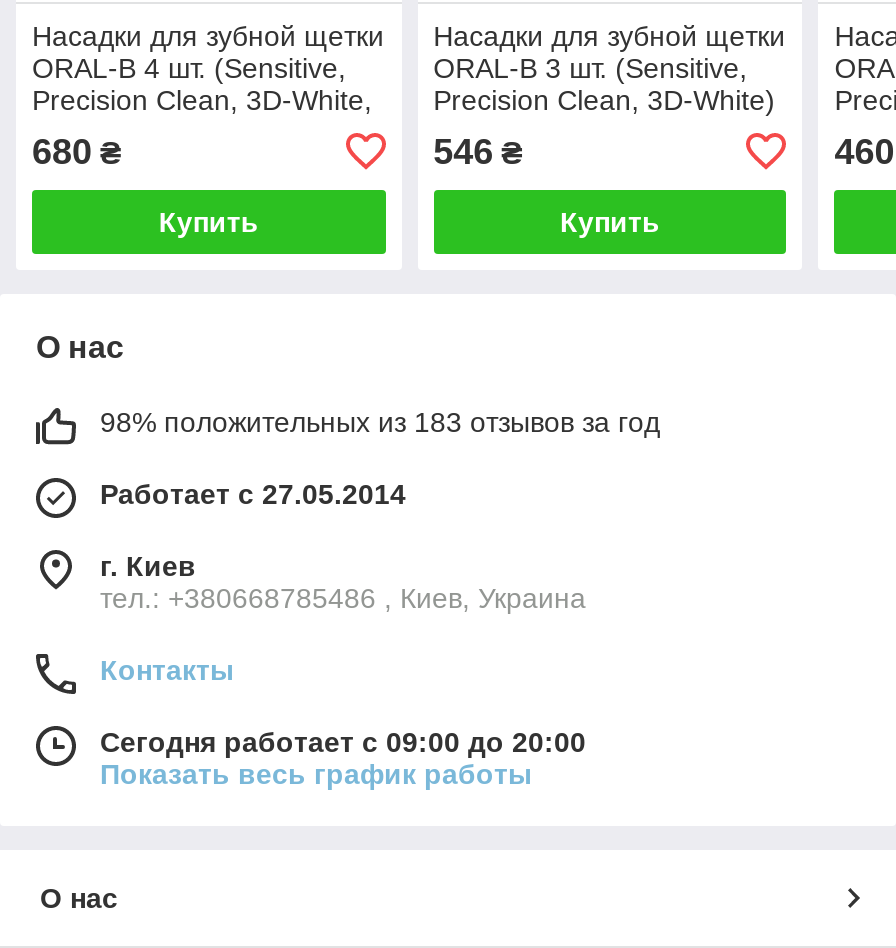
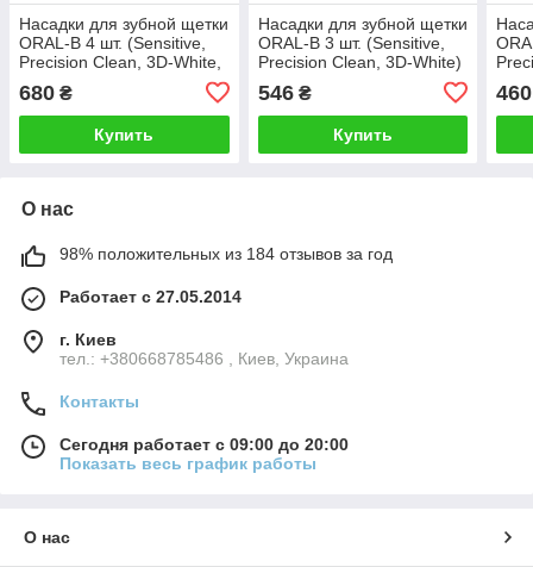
- 98% положительных из 183 отзывов за год
+ 98% положительных из 184 отзывов за год
